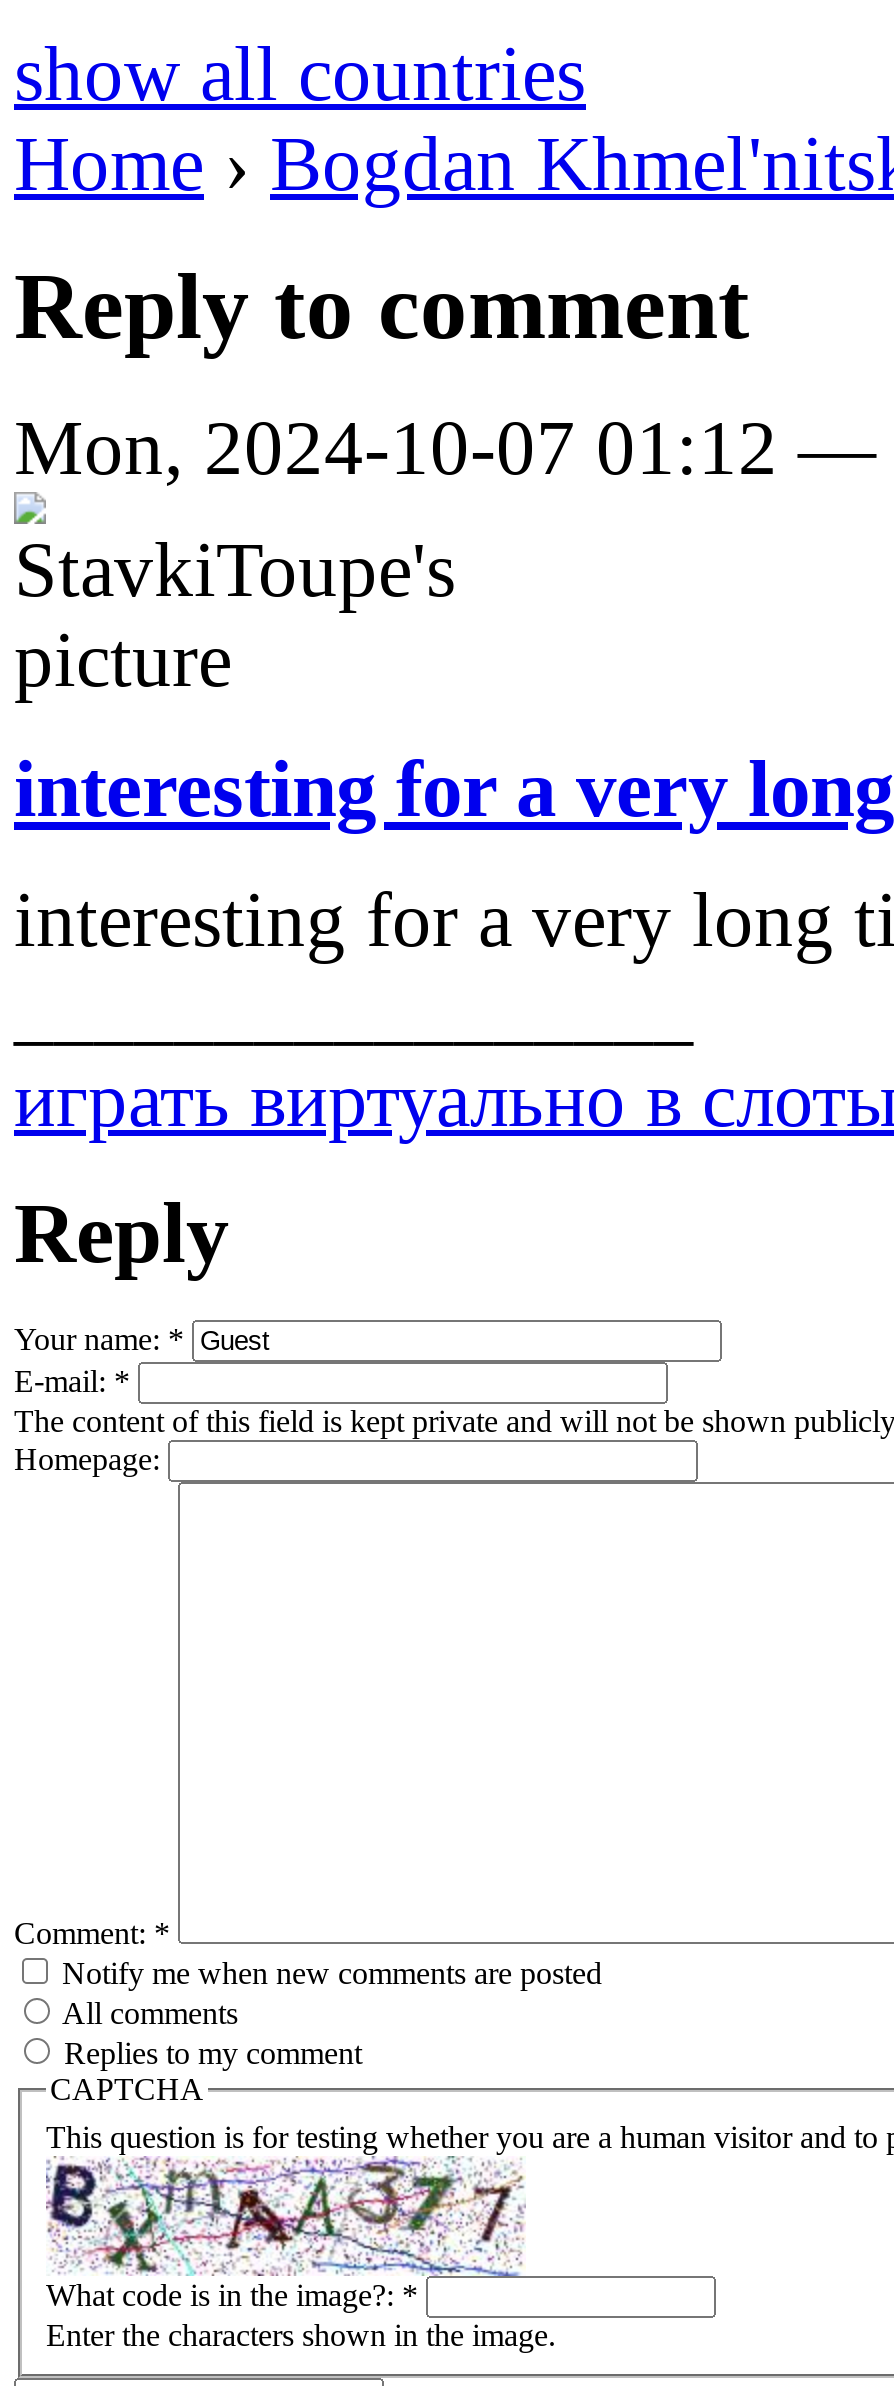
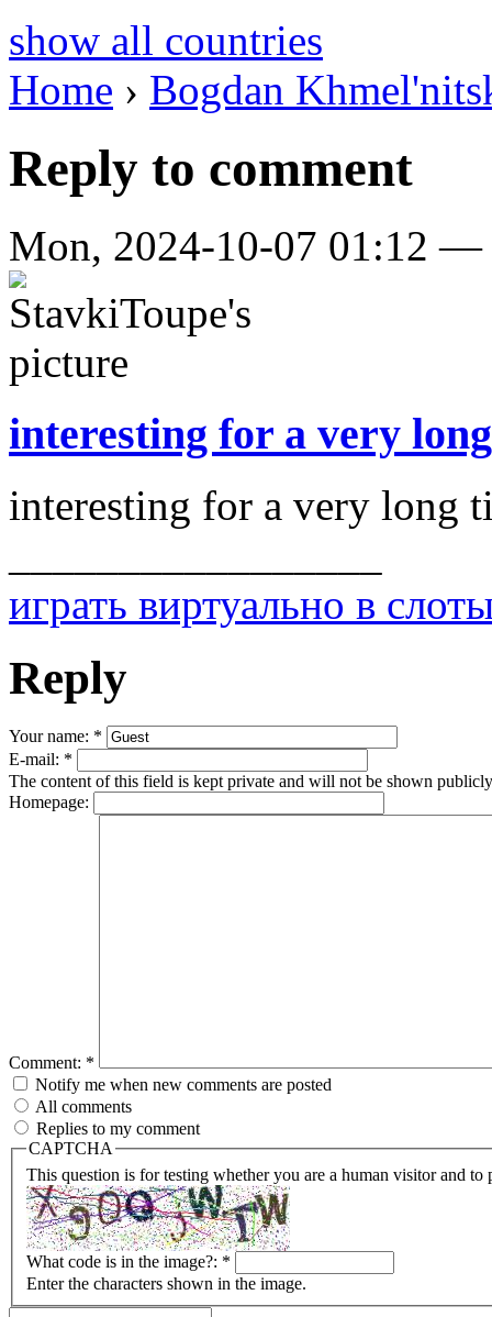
- [image]
+ [image]
